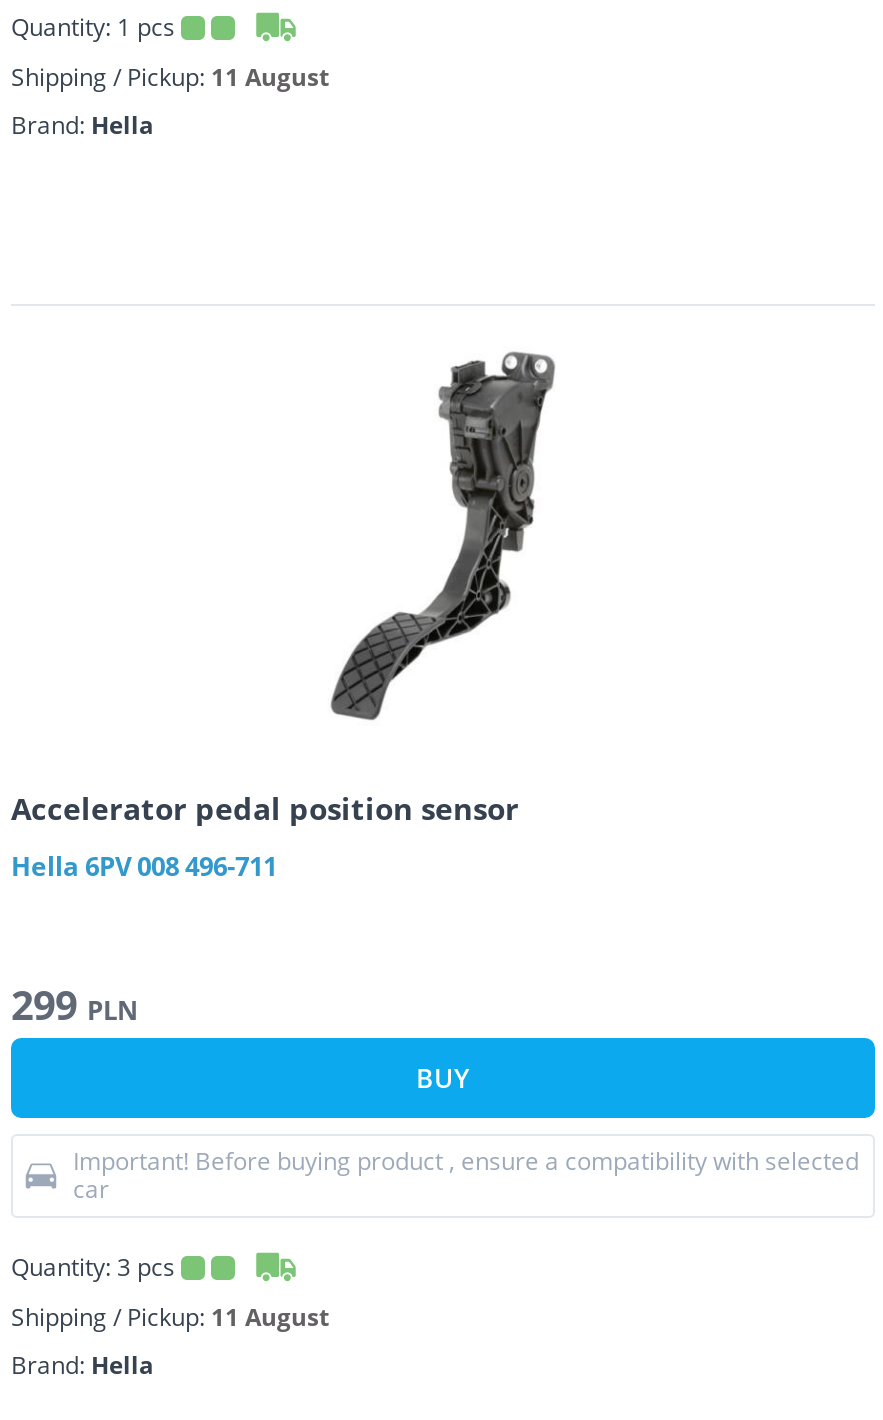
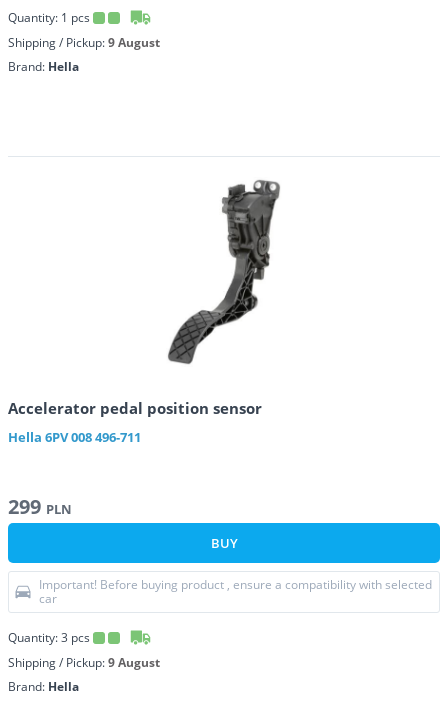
- Shipping / Pickup: 11 August
+ Shipping / Pickup: 9 August

- Shipping / Pickup: 11 August
+ Shipping / Pickup: 9 August
